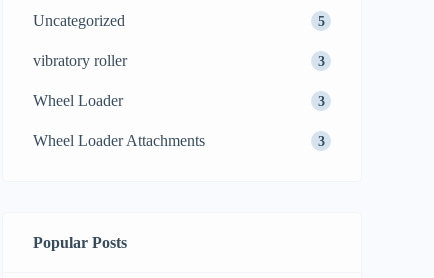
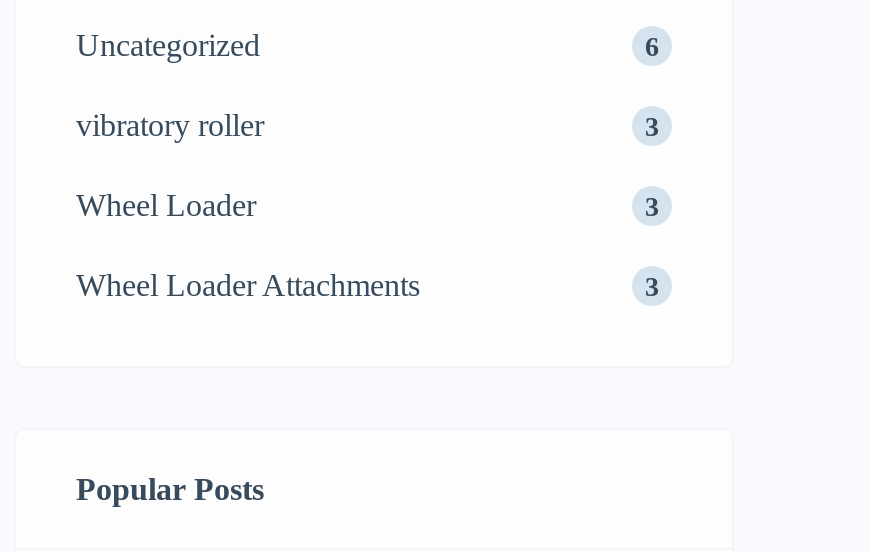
- 5
+ 6
